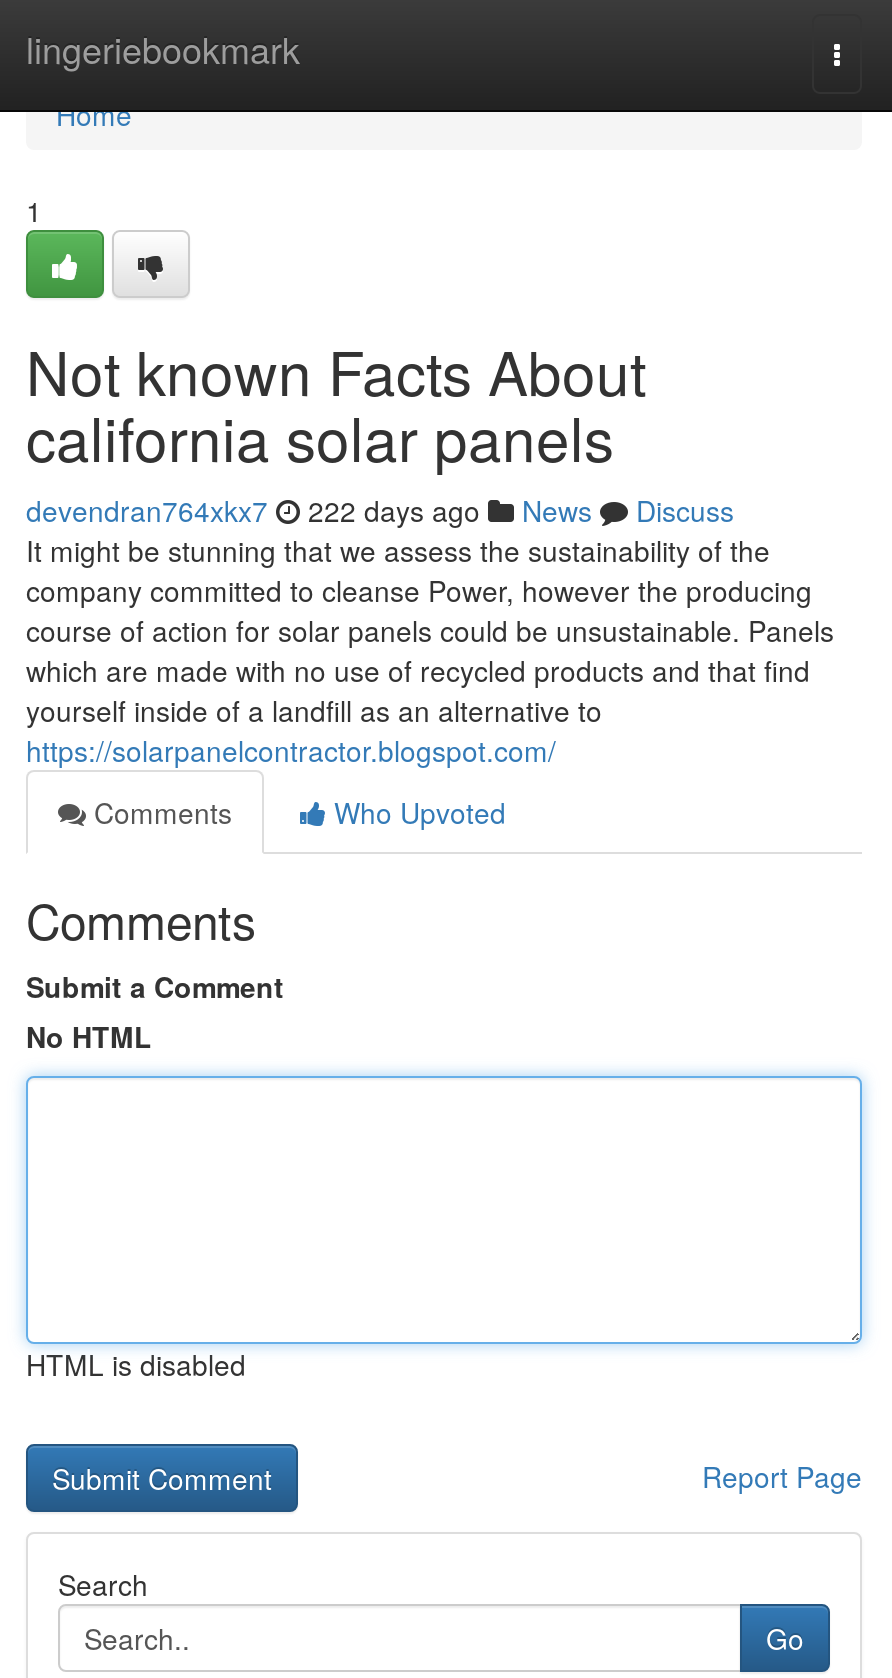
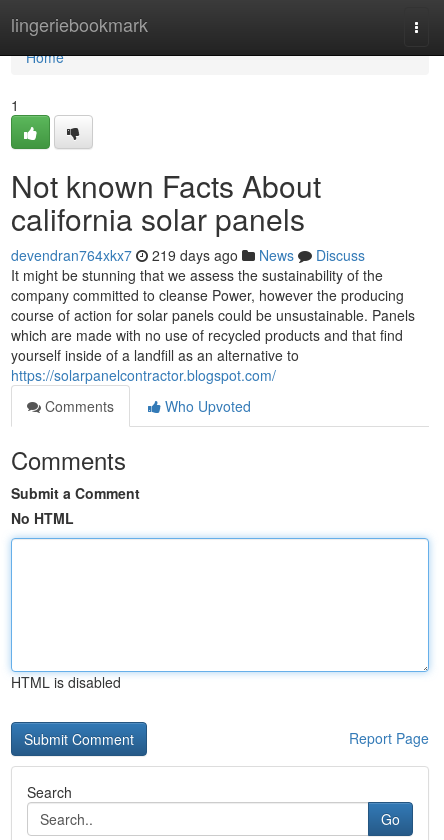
- devendran764xkx7 222 days ago News Discuss
+ devendran764xkx7 219 days ago News Discuss
